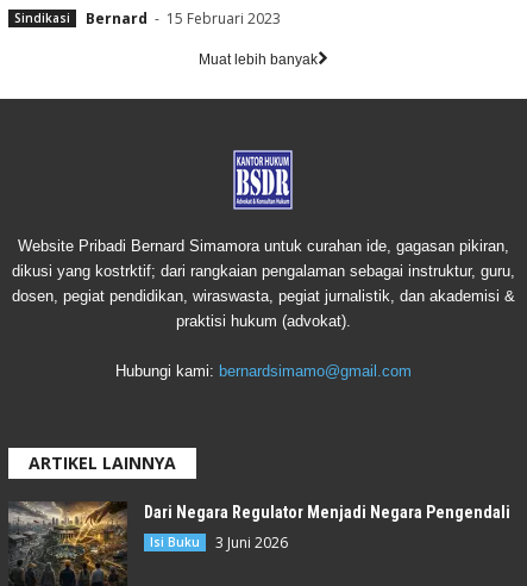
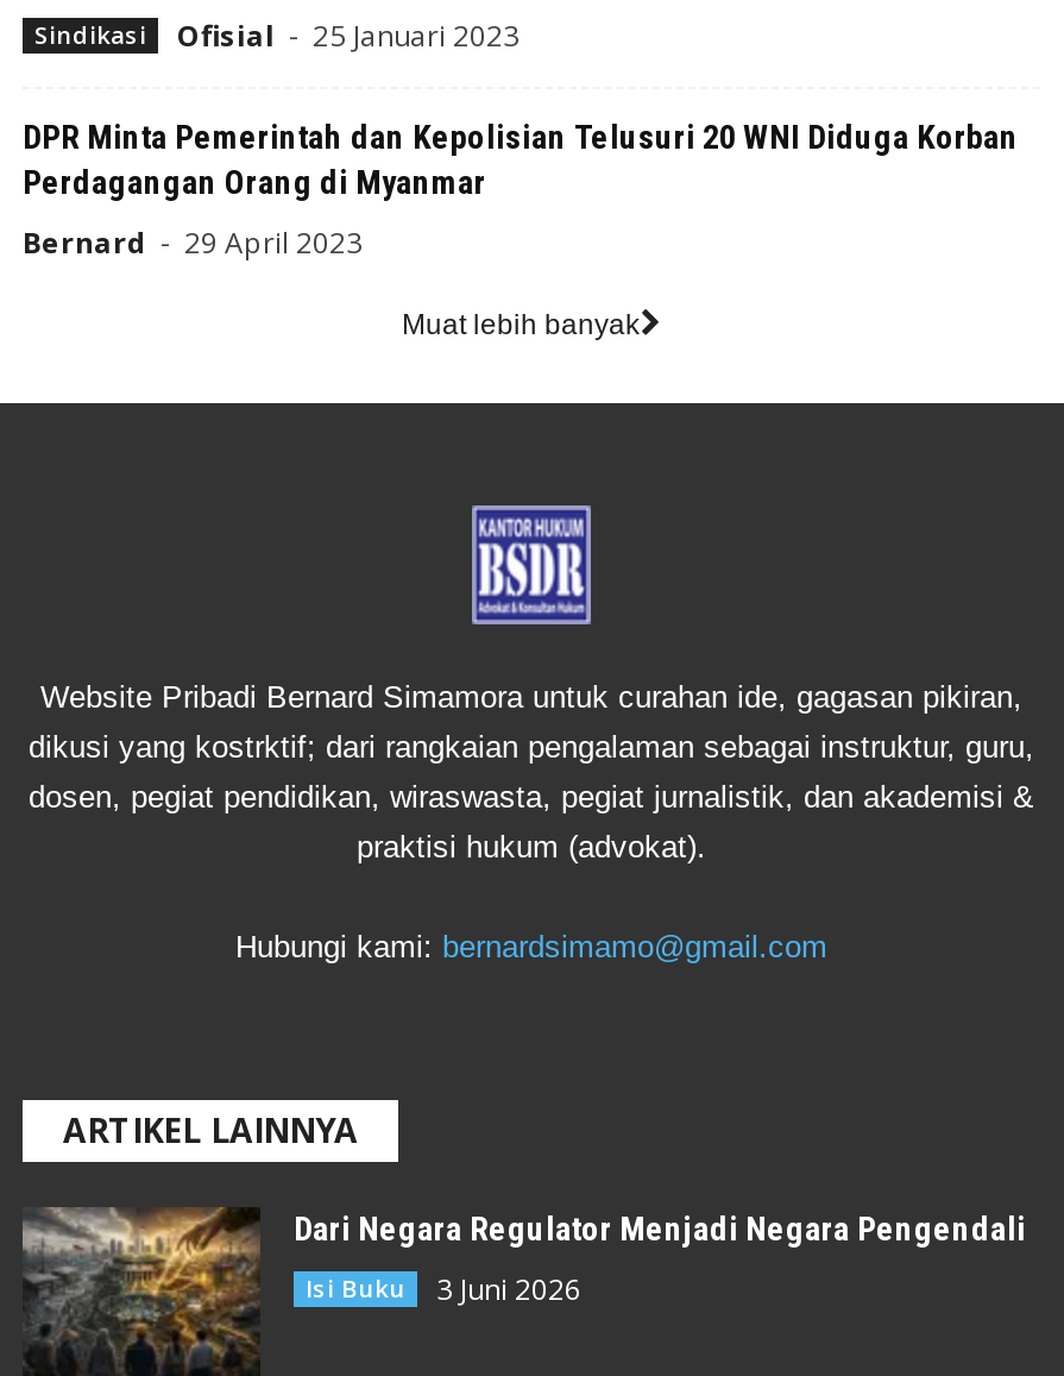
- Bernard - 15 Februari 2023
+ Ofisial - 25 Januari 2023
+ DPR Minta Pemerintah dan Kepolisian Telusuri 20 WNI Diduga Korban
+ Perdagangan Orang di Myanmar
+ Bernard - 29 April 2023
